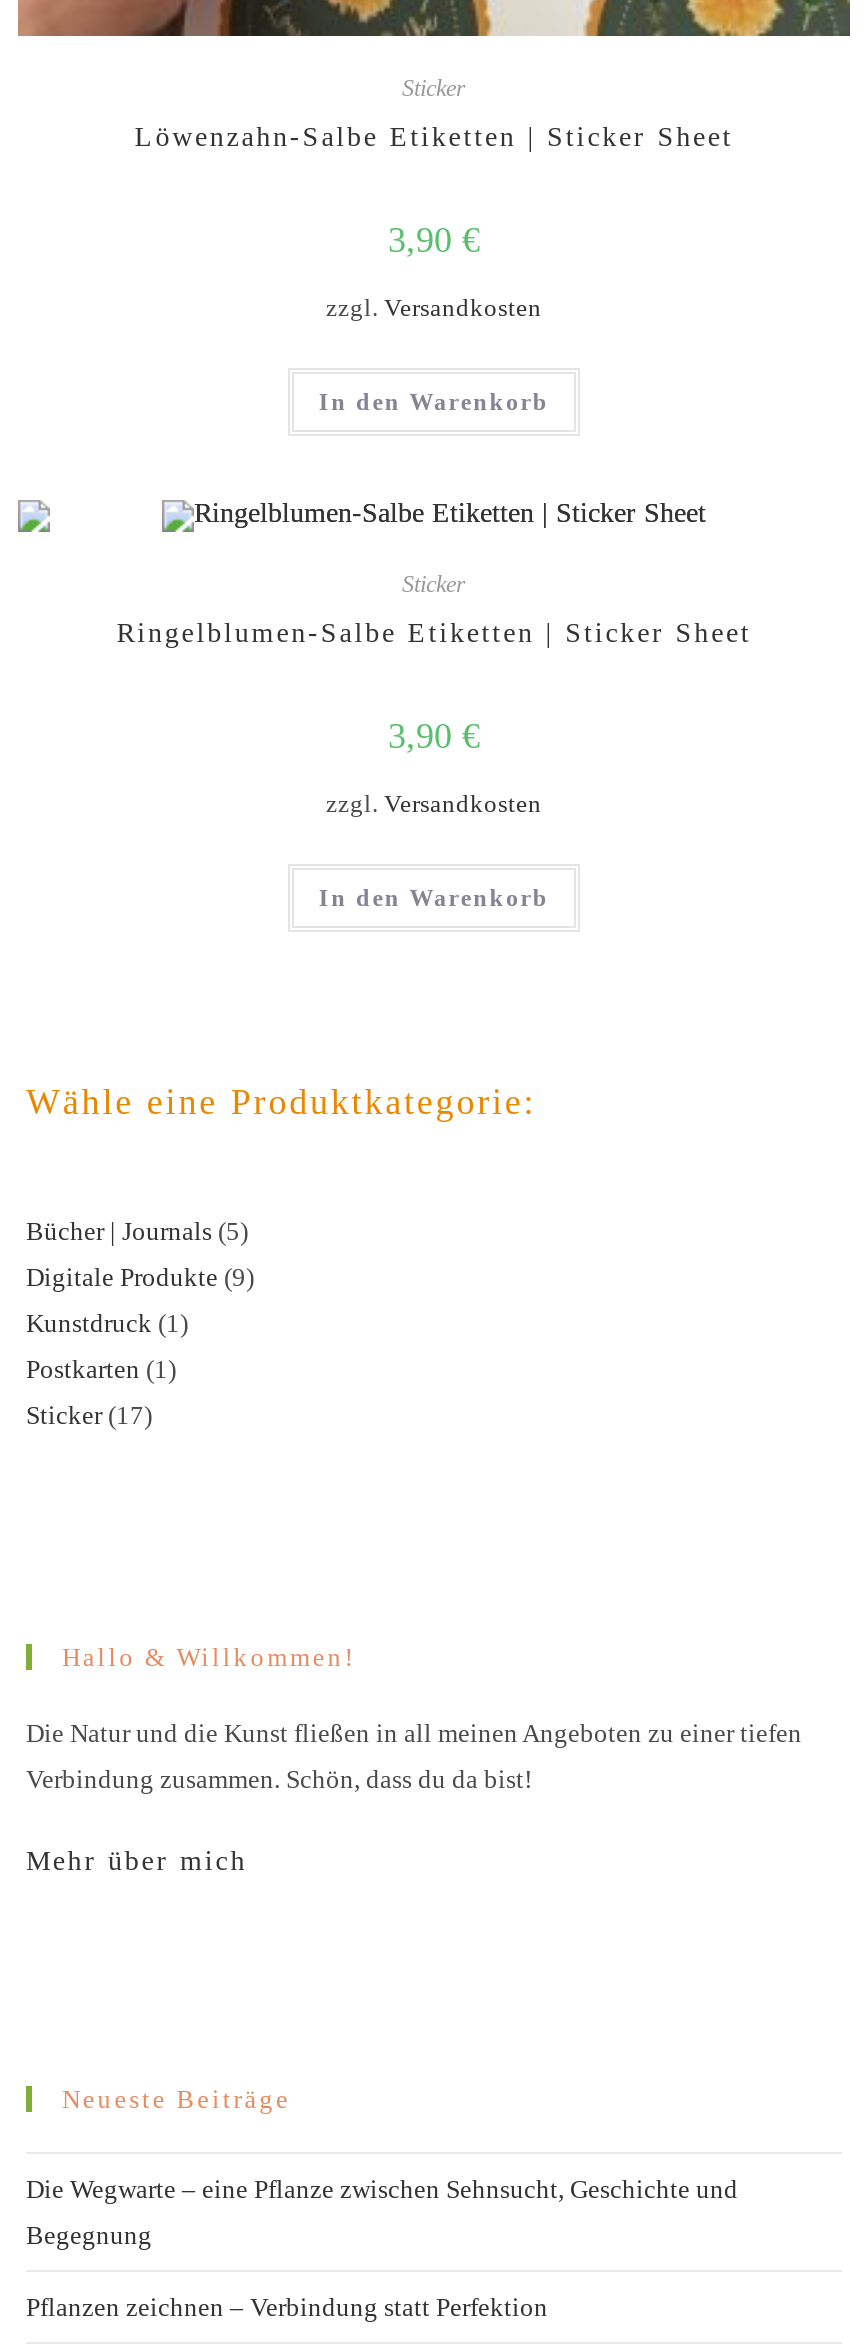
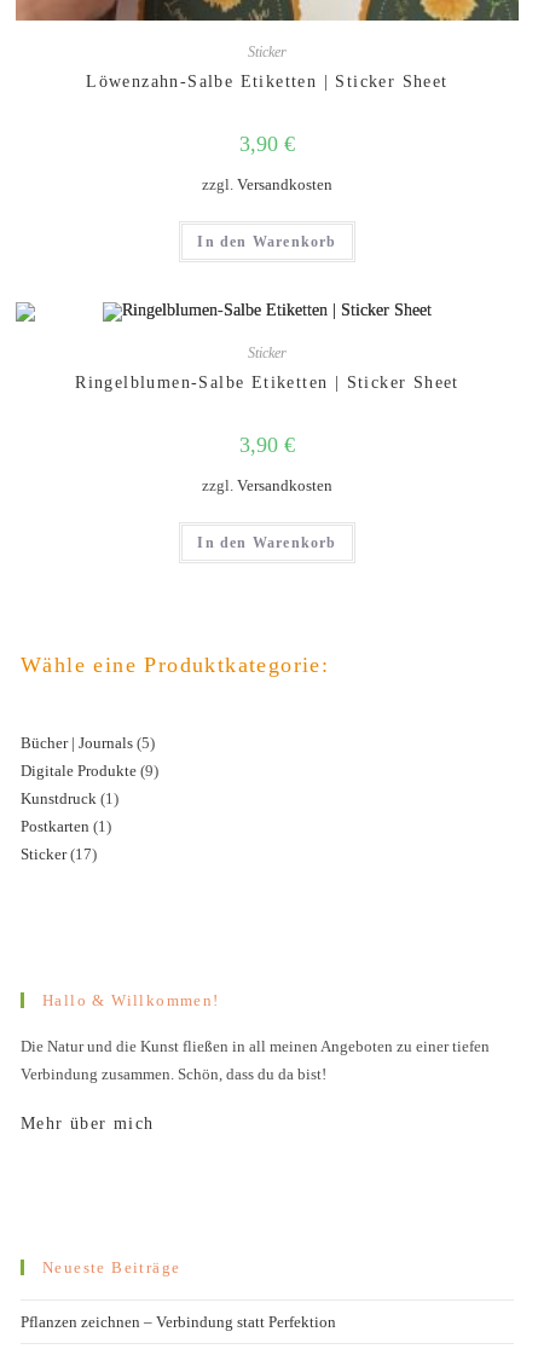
- Die Wegwarte – eine Pflanze zwischen Sehnsucht, Geschichte und
- Begegnung
